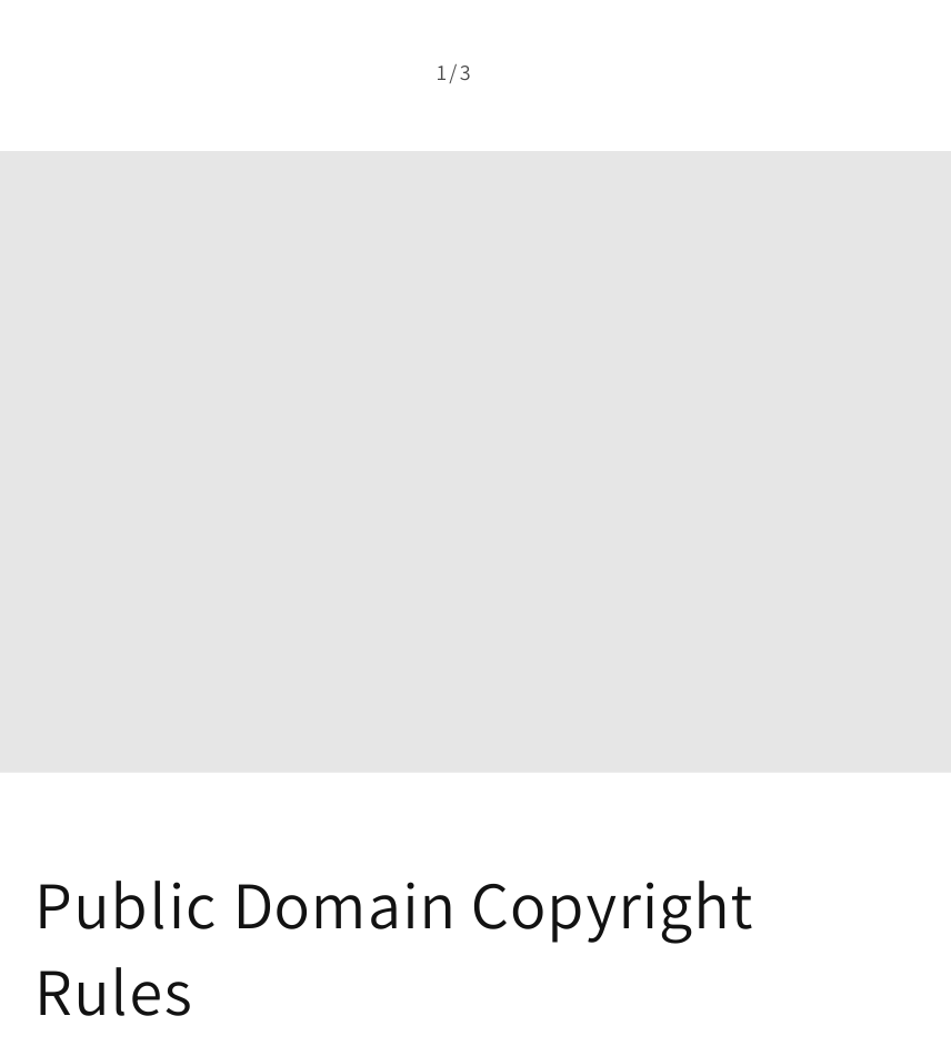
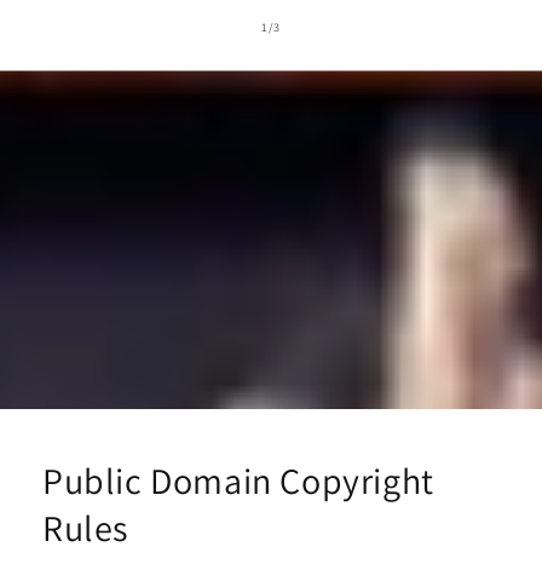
+ [image]
